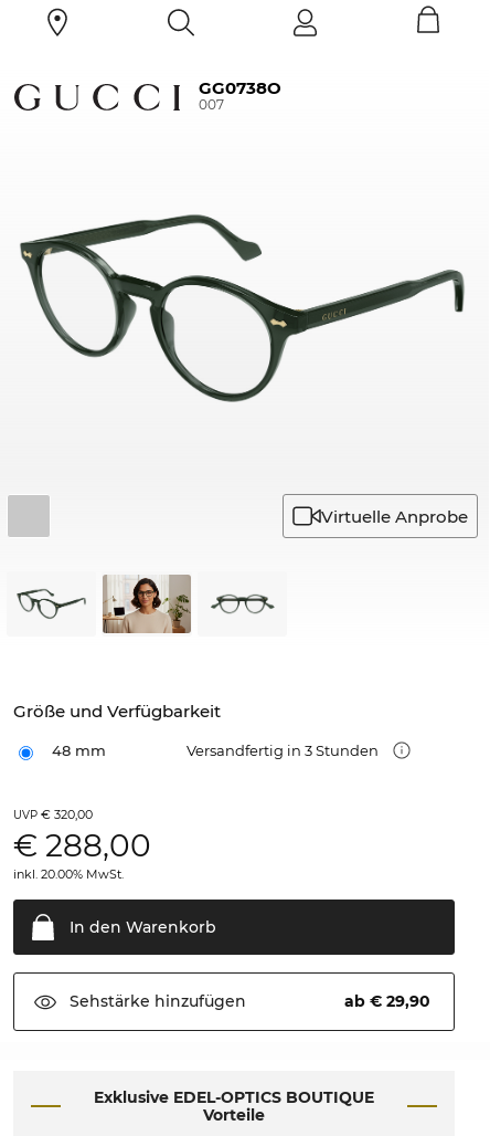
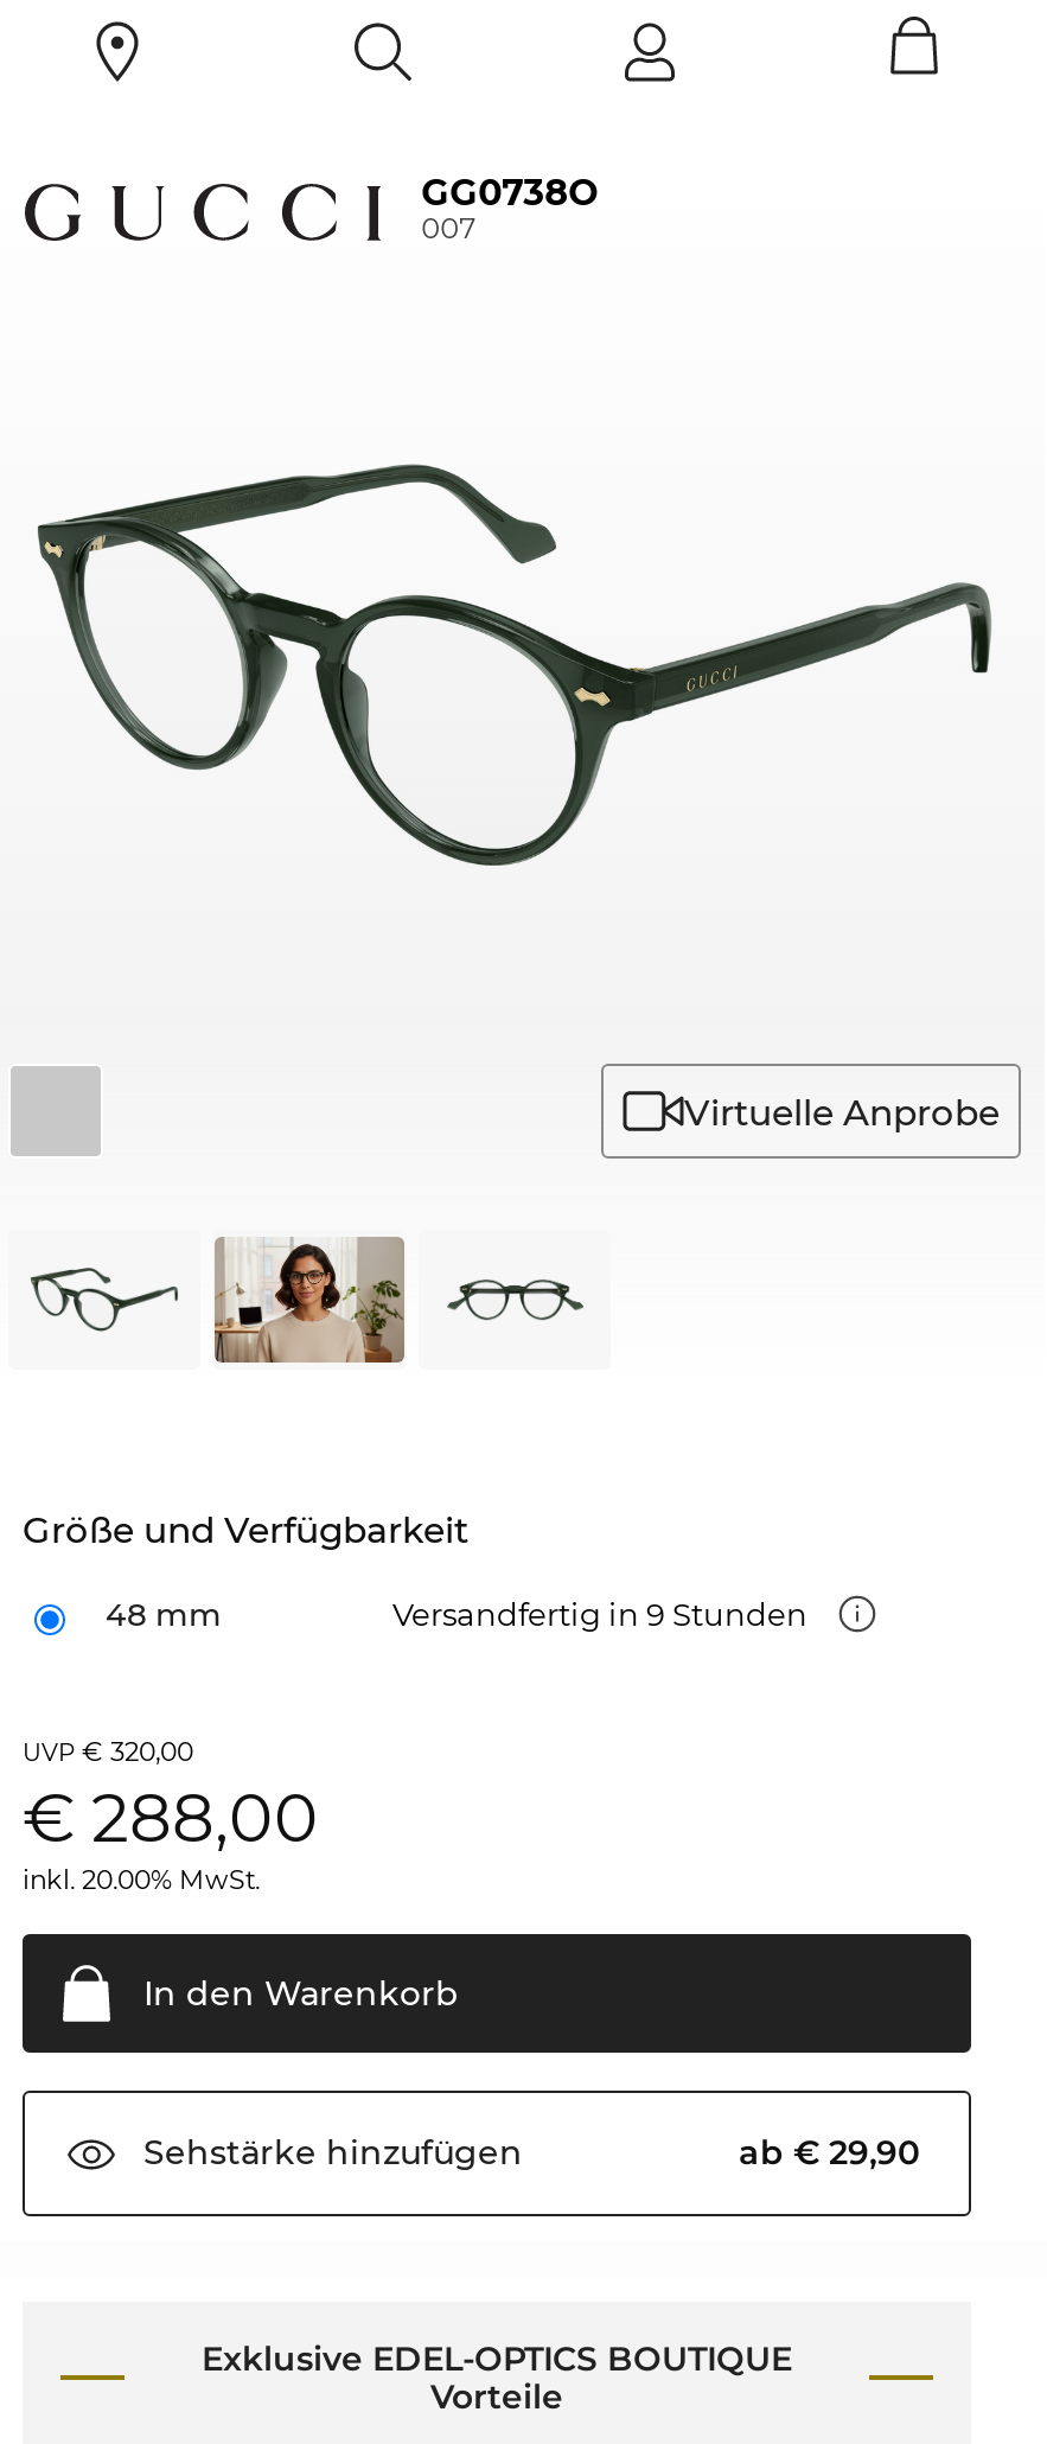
- Versandfertig in 3 Stunden
+ Versandfertig in 9 Stunden
